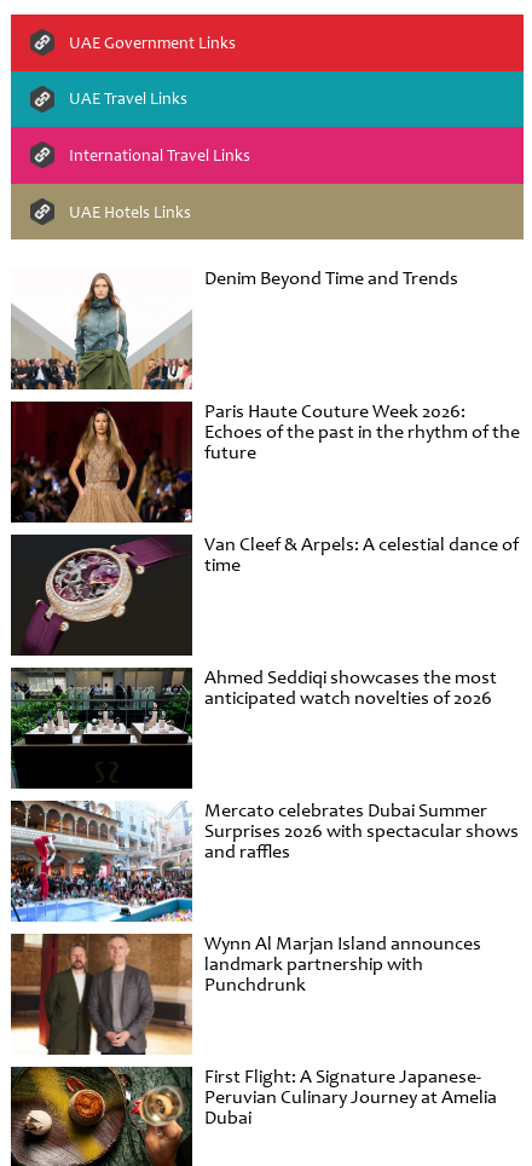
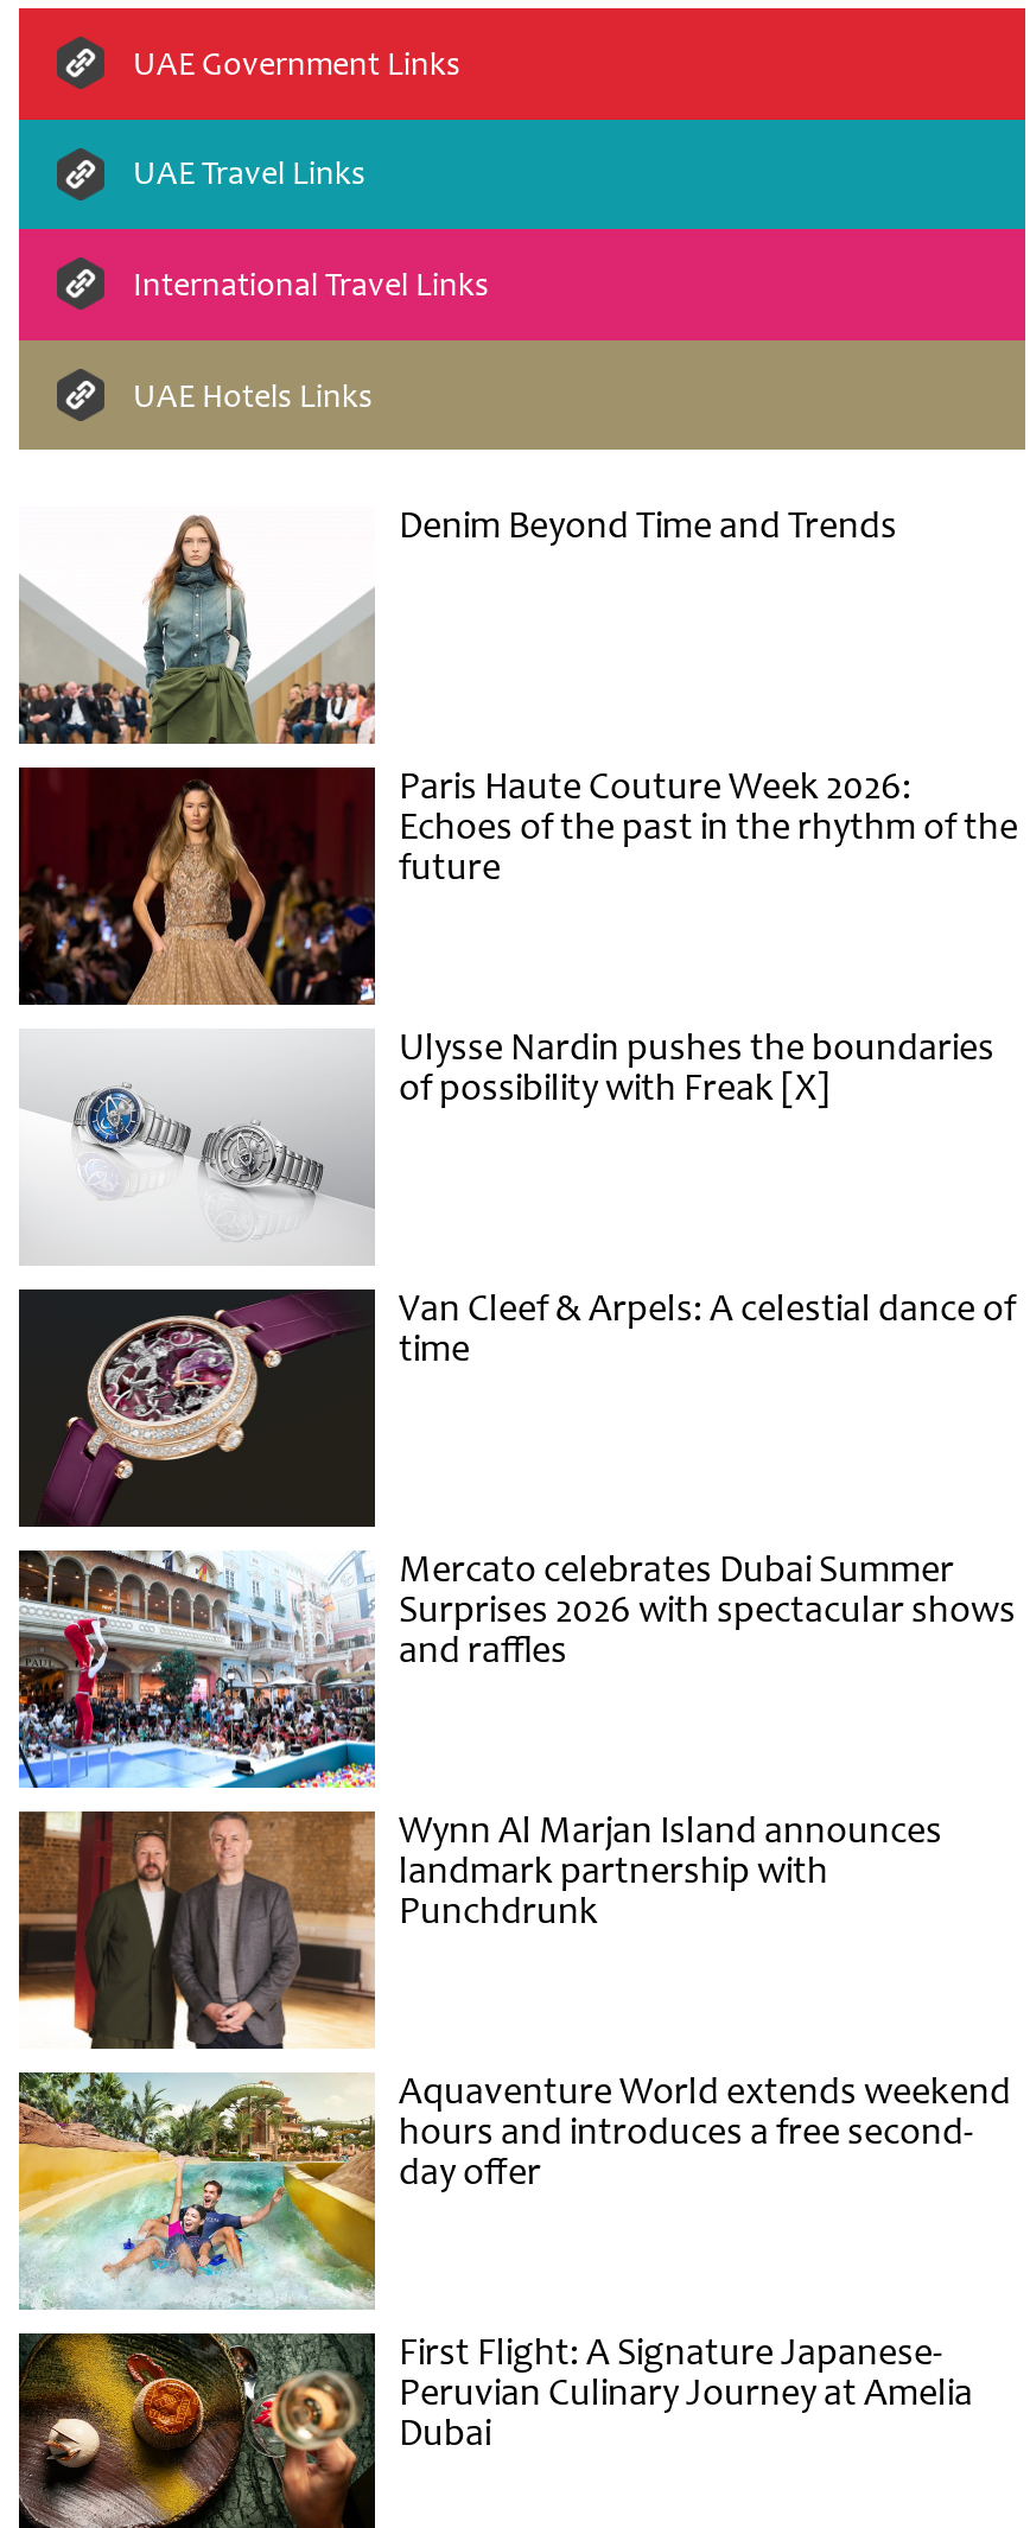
+ [image]
+ Ulysse Nardin pushes the boundaries
+ of possibility with Freak [X]

- [image]
- Ahmed Seddiqi showcases the most
- anticipated watch novelties of 2026

+ [image]
+ Aquaventure World extends weekend
+ hours and introduces a free second-
+ day offer
